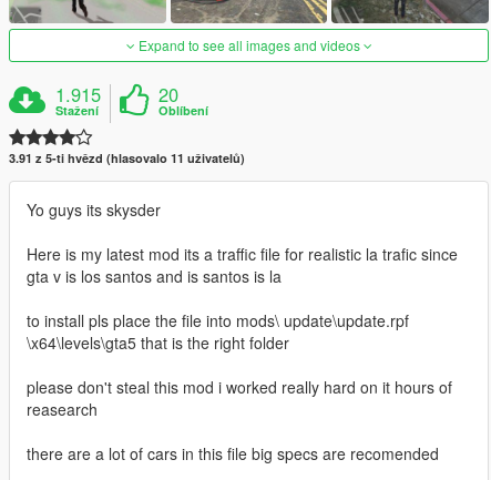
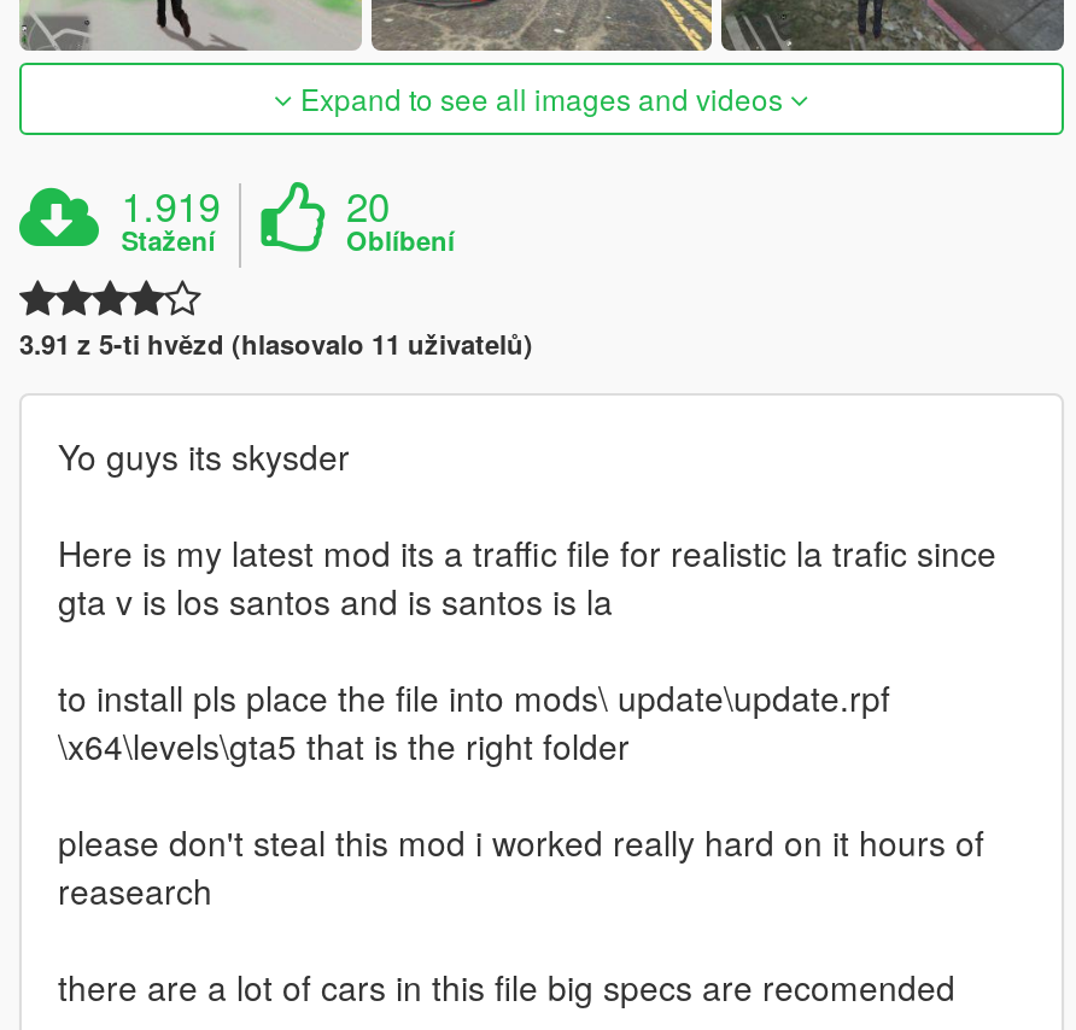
- 1.915
+ 1.919
